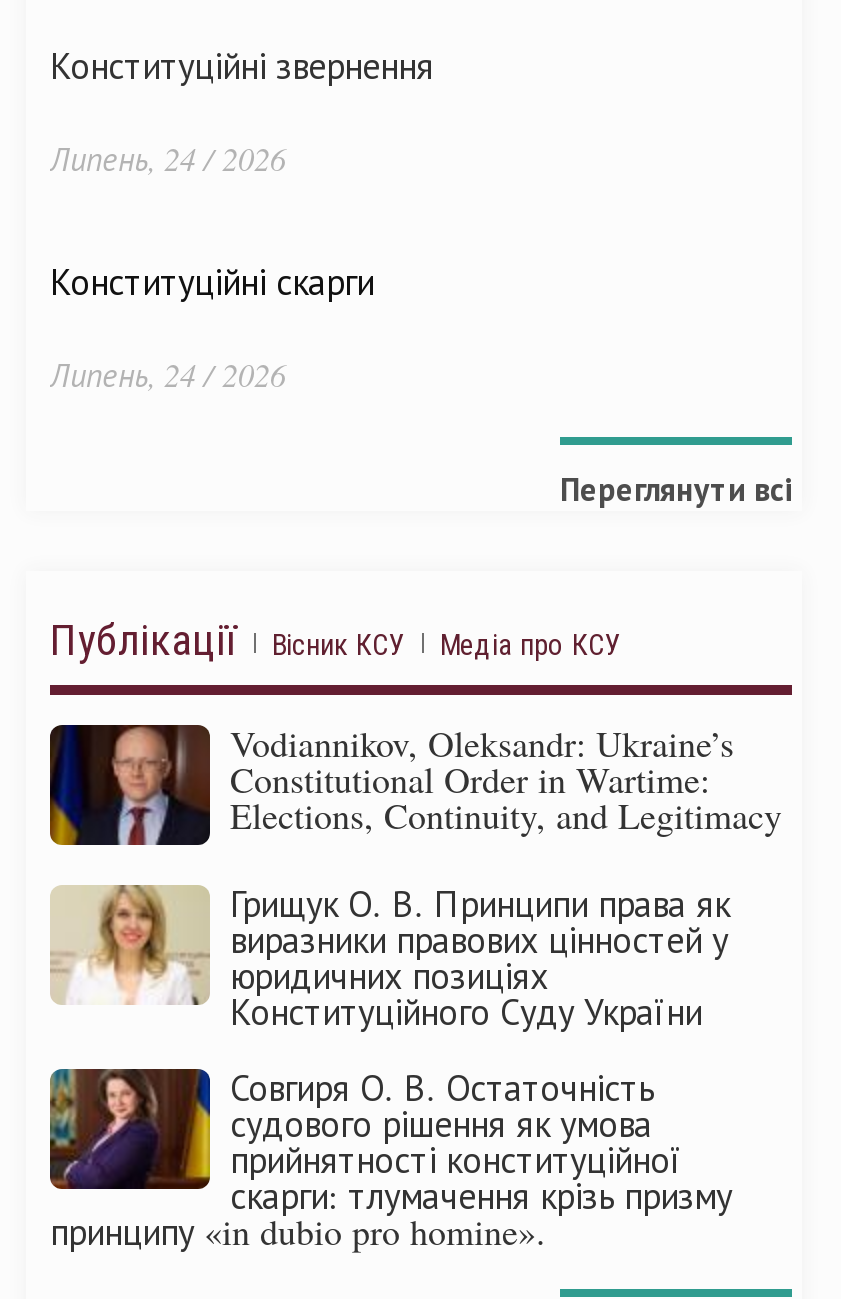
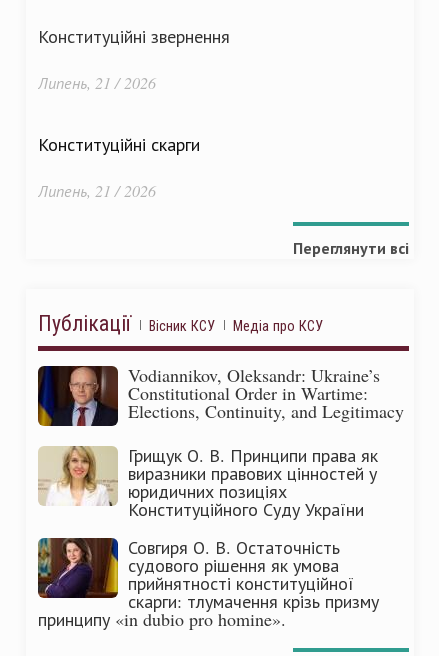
- Липень, 24 / 2026
+ Липень, 21 / 2026

- Липень, 24 / 2026
+ Липень, 21 / 2026
